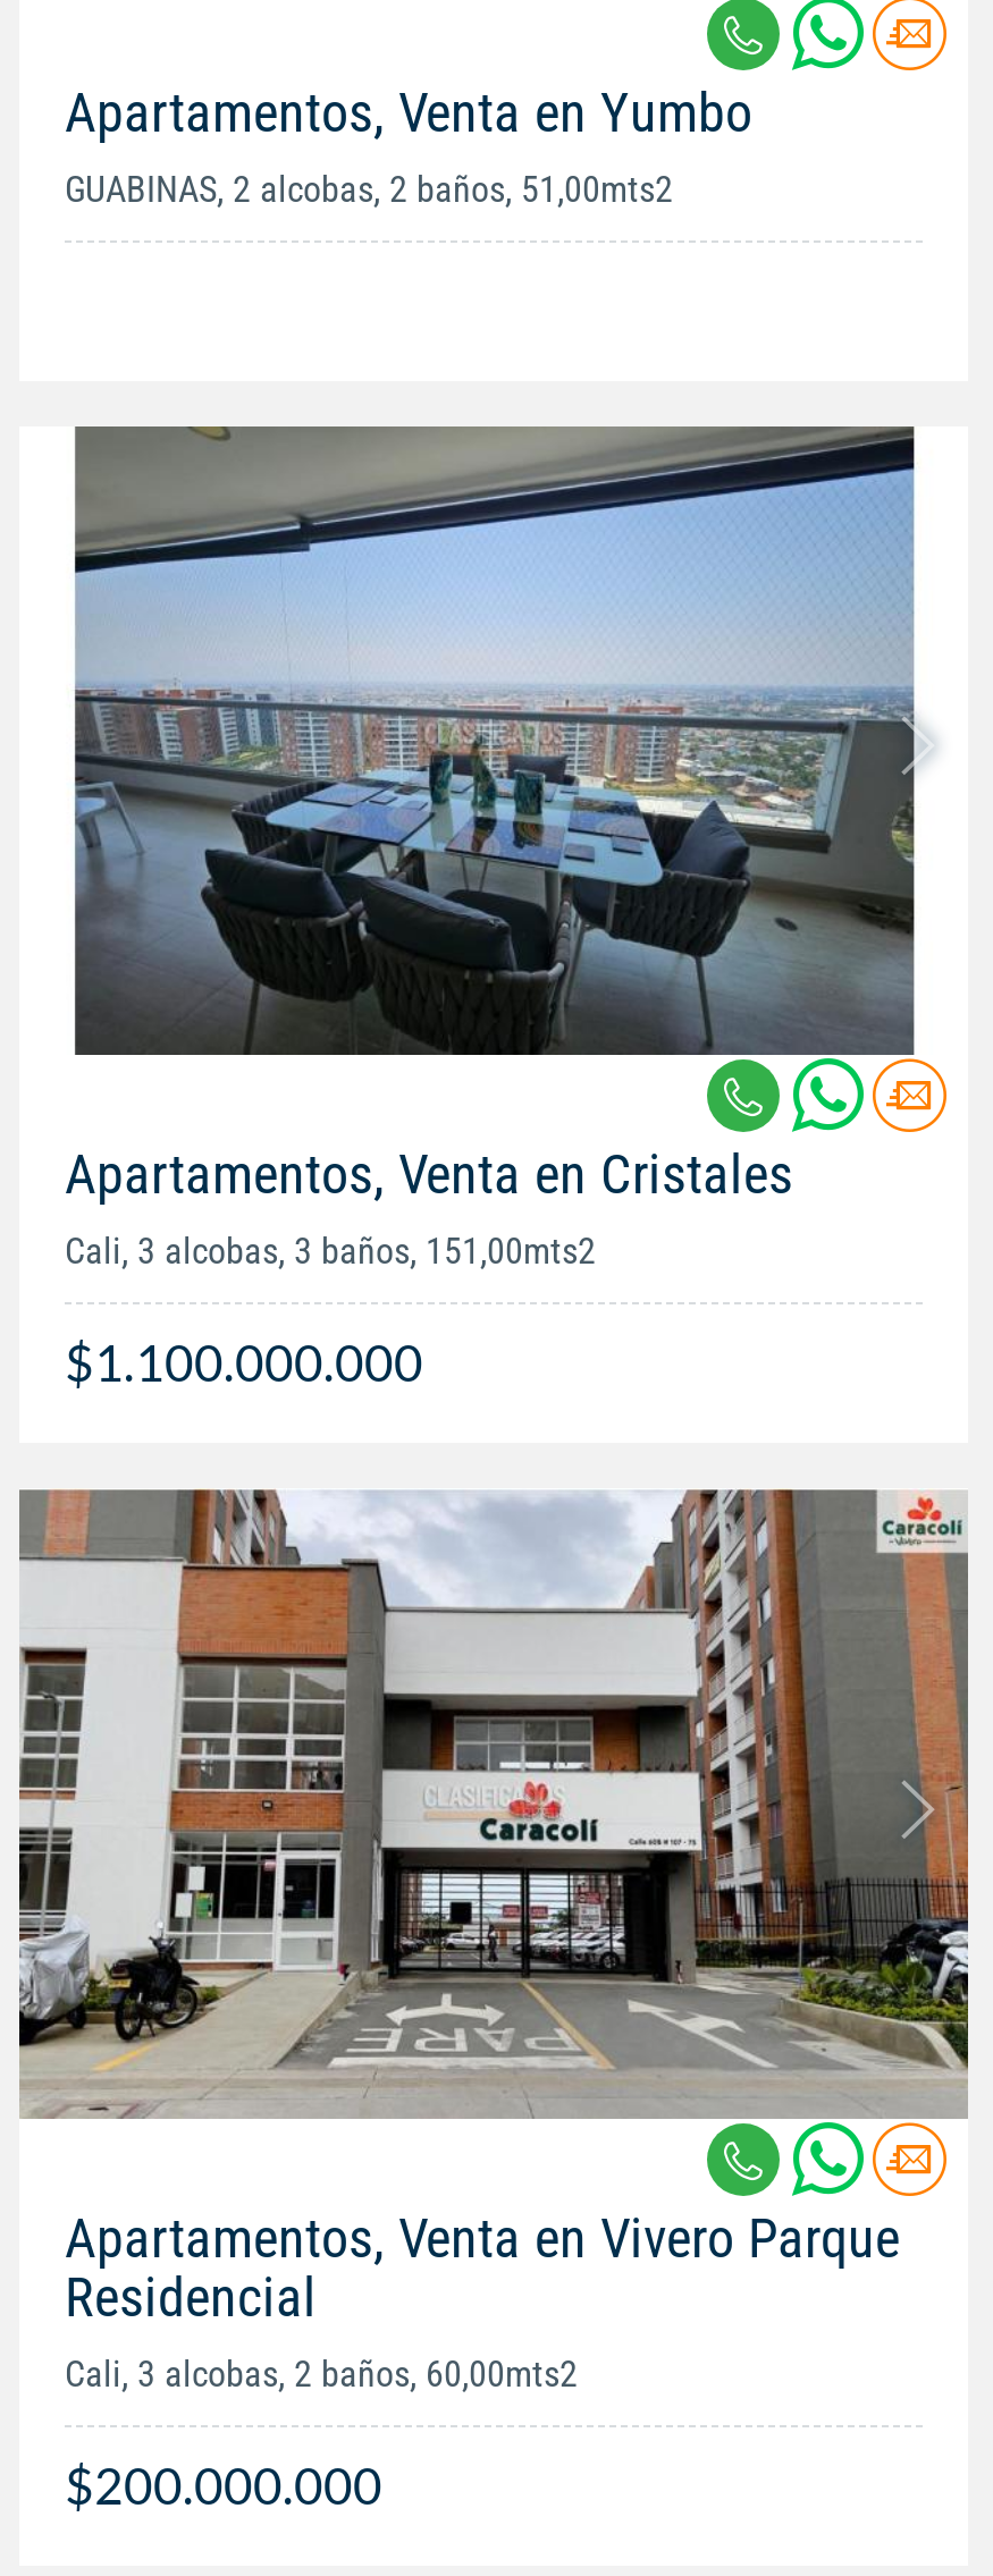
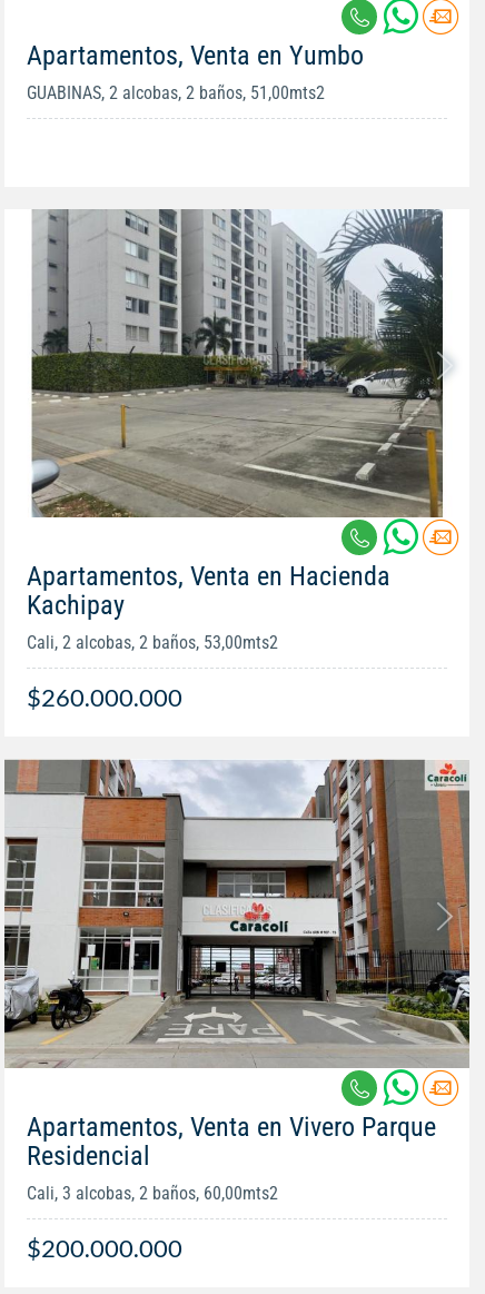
- [image]
- Apartamentos, Venta en Cristales
- Cali, 3 alcobas, 3 baños, 151,00mts2
+ [image]
+ Apartamentos, Venta en Hacienda
+ Kachipay
+ Cali, 2 alcobas, 2 baños, 53,00mts2

- $1.100.000.000
+ $260.000.000
